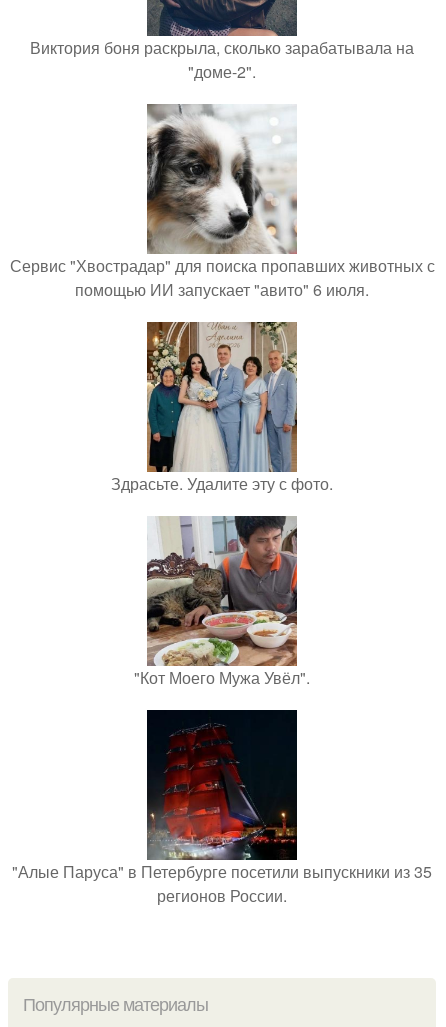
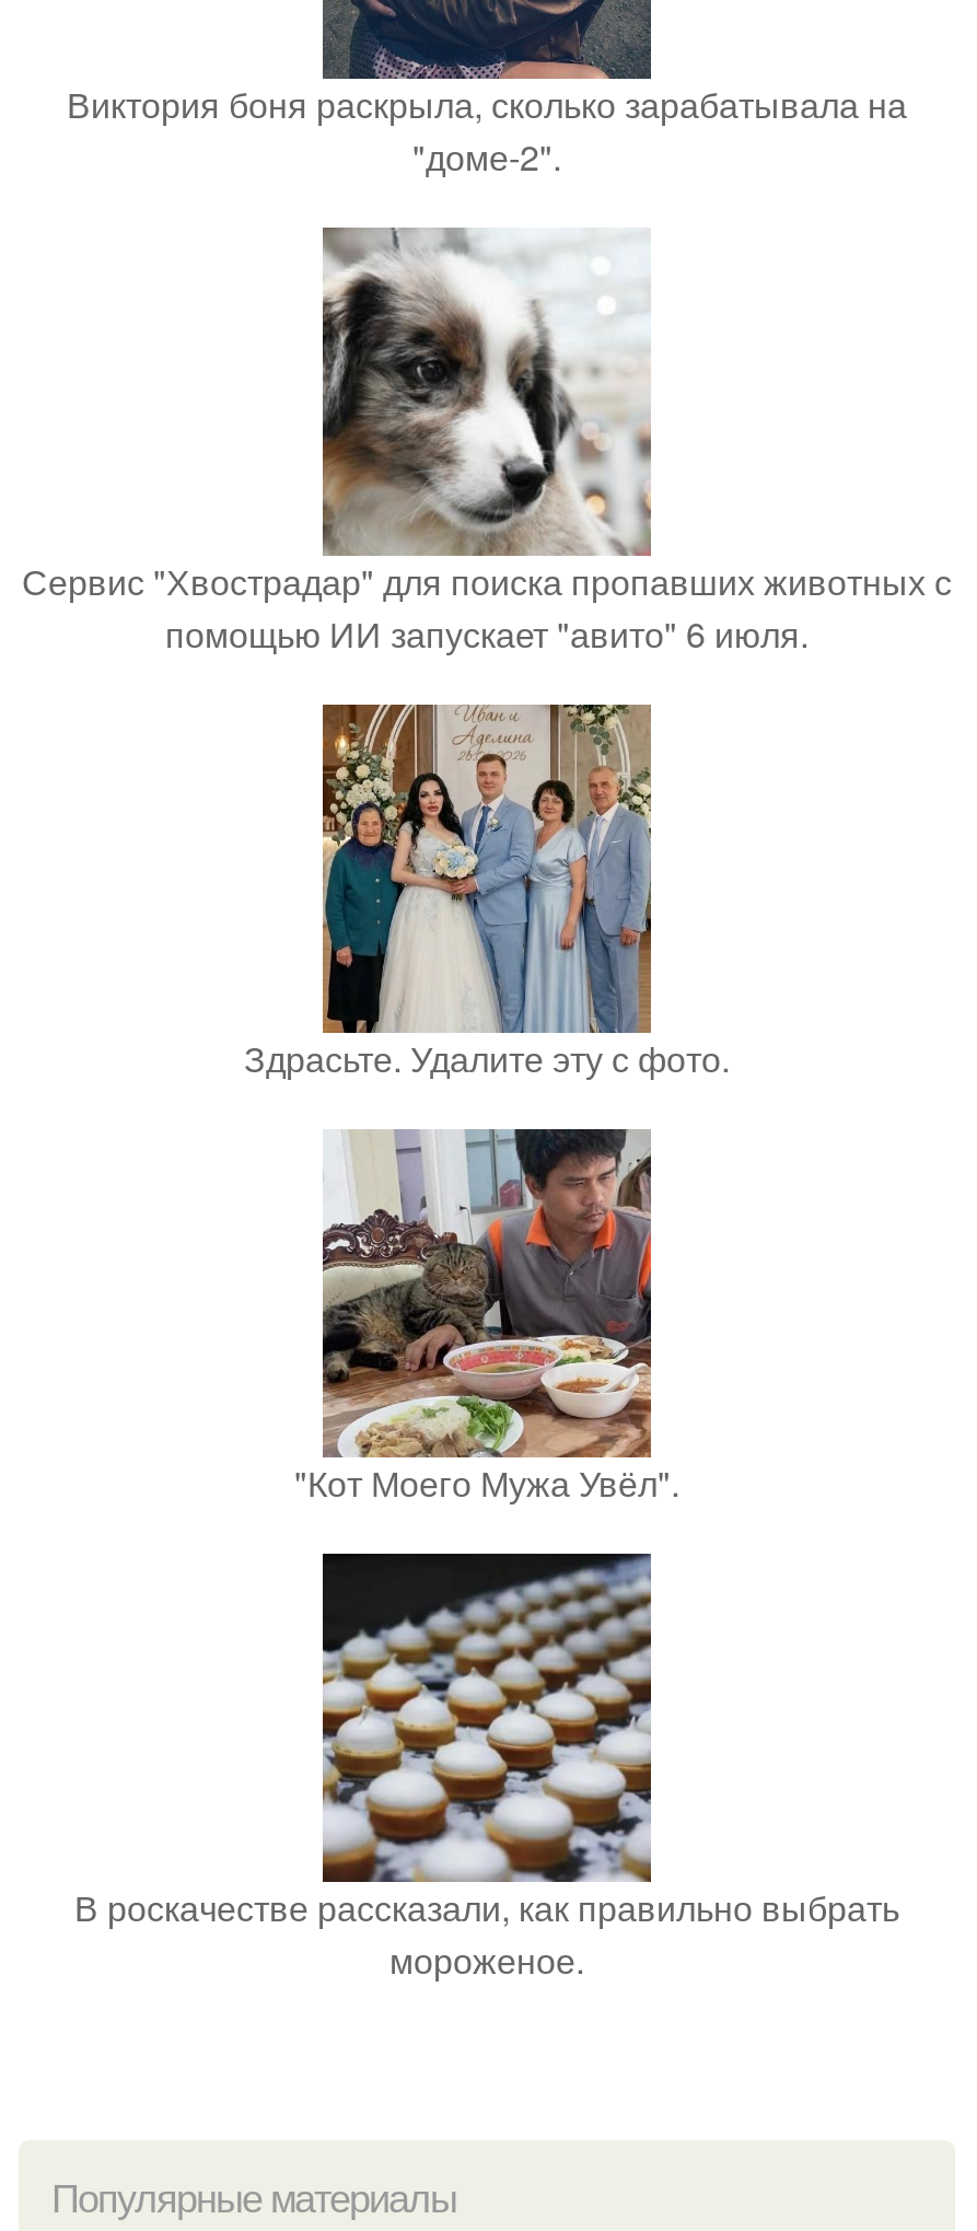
- [image]
- "Алые Паруса" в Петербурге посетили выпускники из 35
- регионов России.
+ [image]
+ В роскачестве рассказали, как правильно выбрать
+ мороженое.
